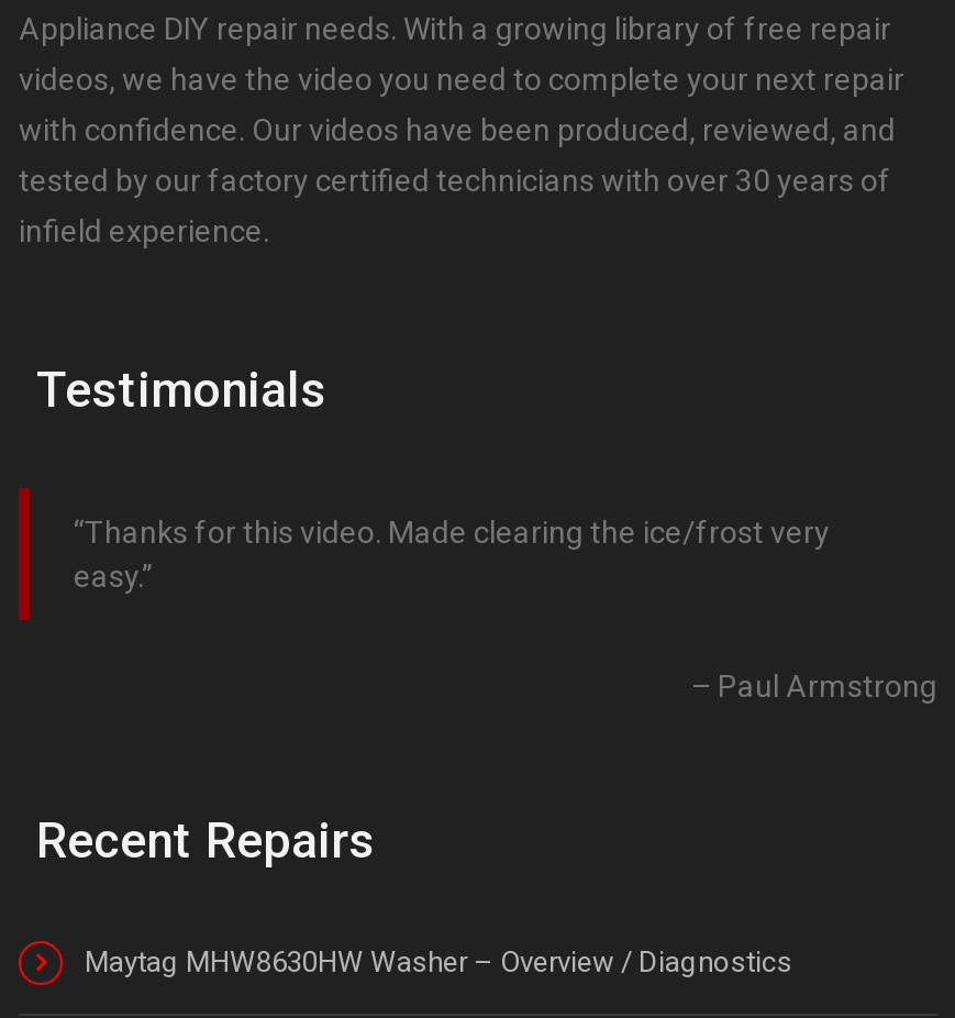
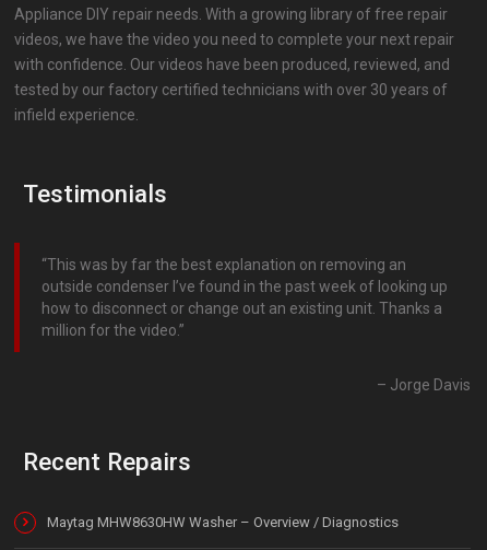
- Thanks for this video. Made clearing the ice/frost very
- easy.
+ This was by far the best explanation on removing an
+ outside condenser I’ve found in the past week of looking up
+ how to disconnect or change out an existing unit. Thanks a
+ million for the video.

- Paul Armstrong
+ Jorge Davis
